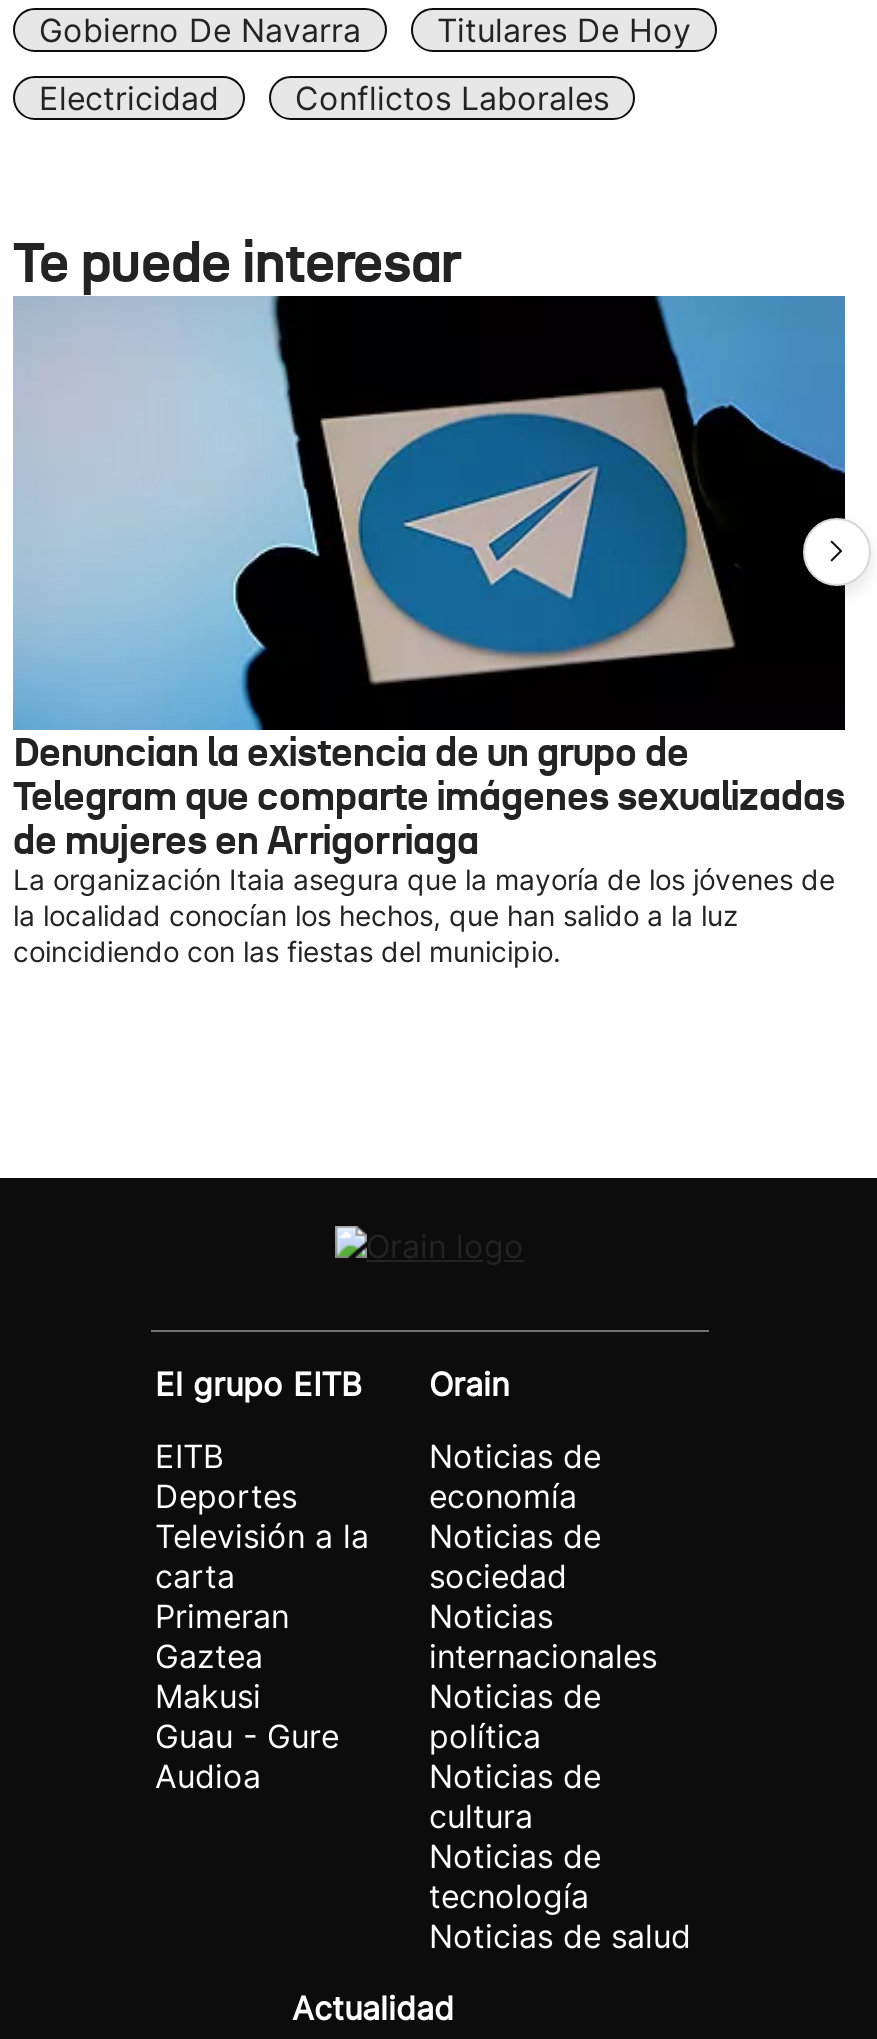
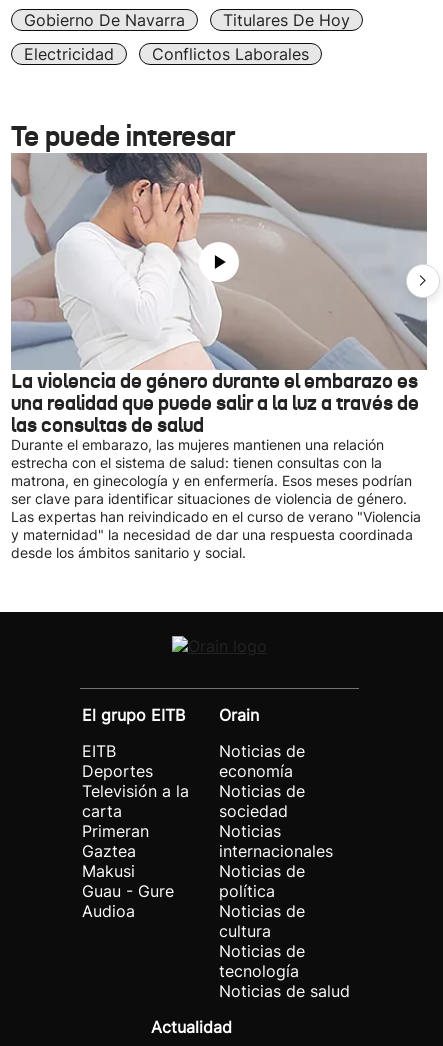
- [image]
- Denuncian la existencia de un grupo de
- Telegram que comparte imágenes sexualizadas
- de mujeres en Arrigorriaga
- La organización Itaia asegura que la mayoría de los jóvenes de
- la localidad conocían los hechos, que han salido a la luz
- coincidiendo con las fiestas del municipio.
+ [image]
+ La violencia de género durante el embarazo es
+ una realidad que puede salir a la luz a través de
+ las consultas de salud
+ Durante el embarazo, las mujeres mantienen una relación
+ estrecha con el sistema de salud: tienen consultas con la
+ matrona, en ginecología y en enfermería. Esos meses podrían
+ ser clave para identificar situaciones de violencia de género.
+ Las expertas han reivindicado en el curso de verano "Violencia
+ y maternidad" la necesidad de dar una respuesta coordinada
+ desde los ámbitos sanitario y social.
